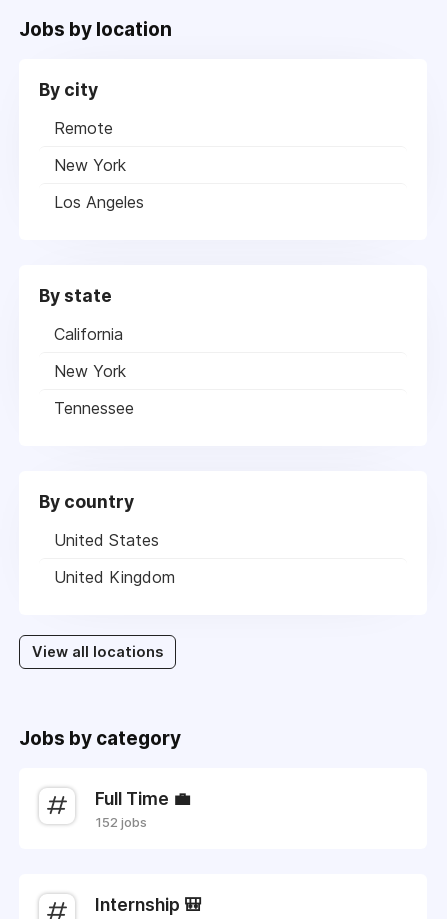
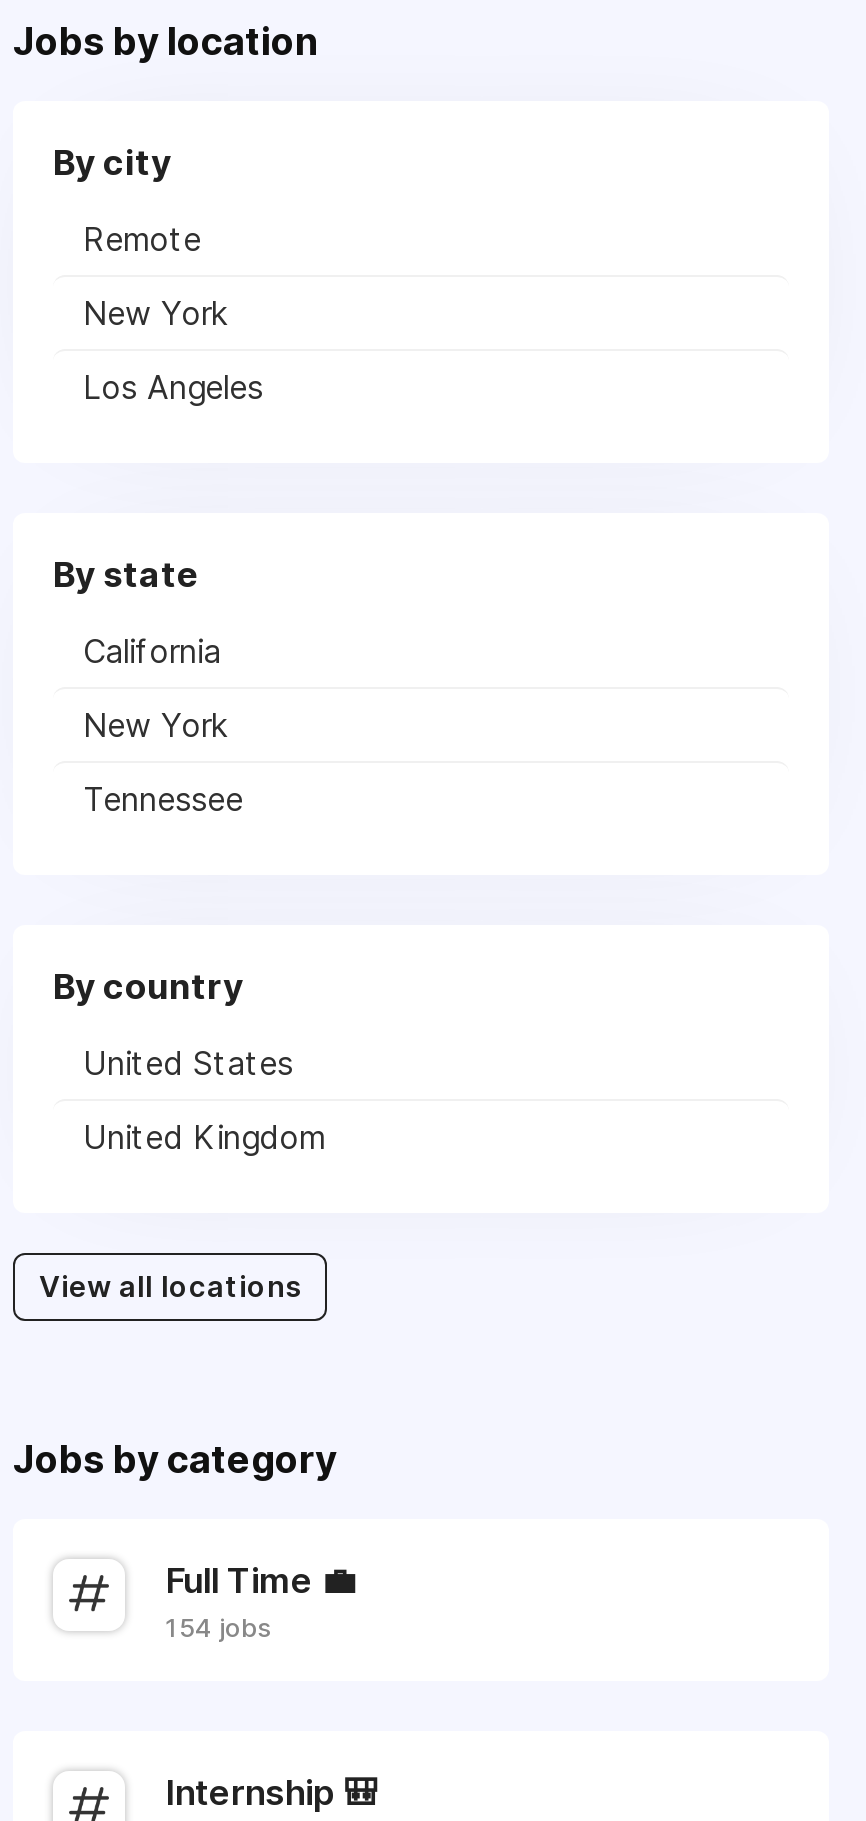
- 152 jobs
+ 154 jobs
